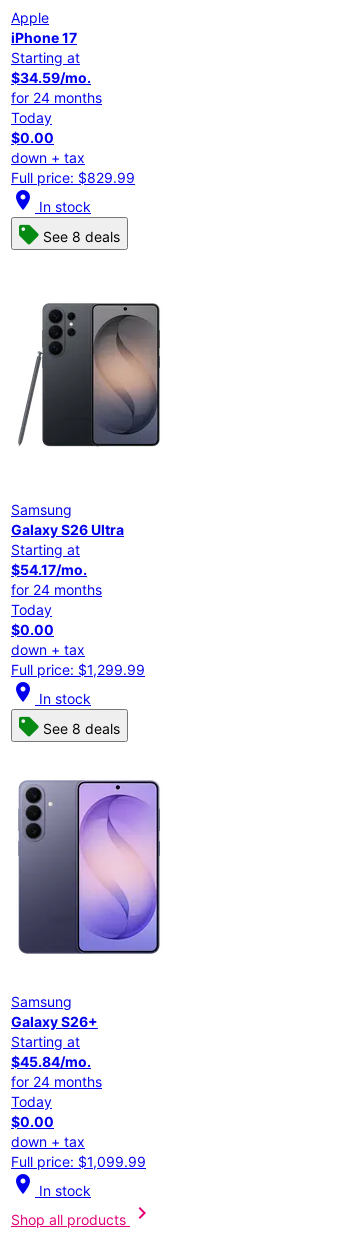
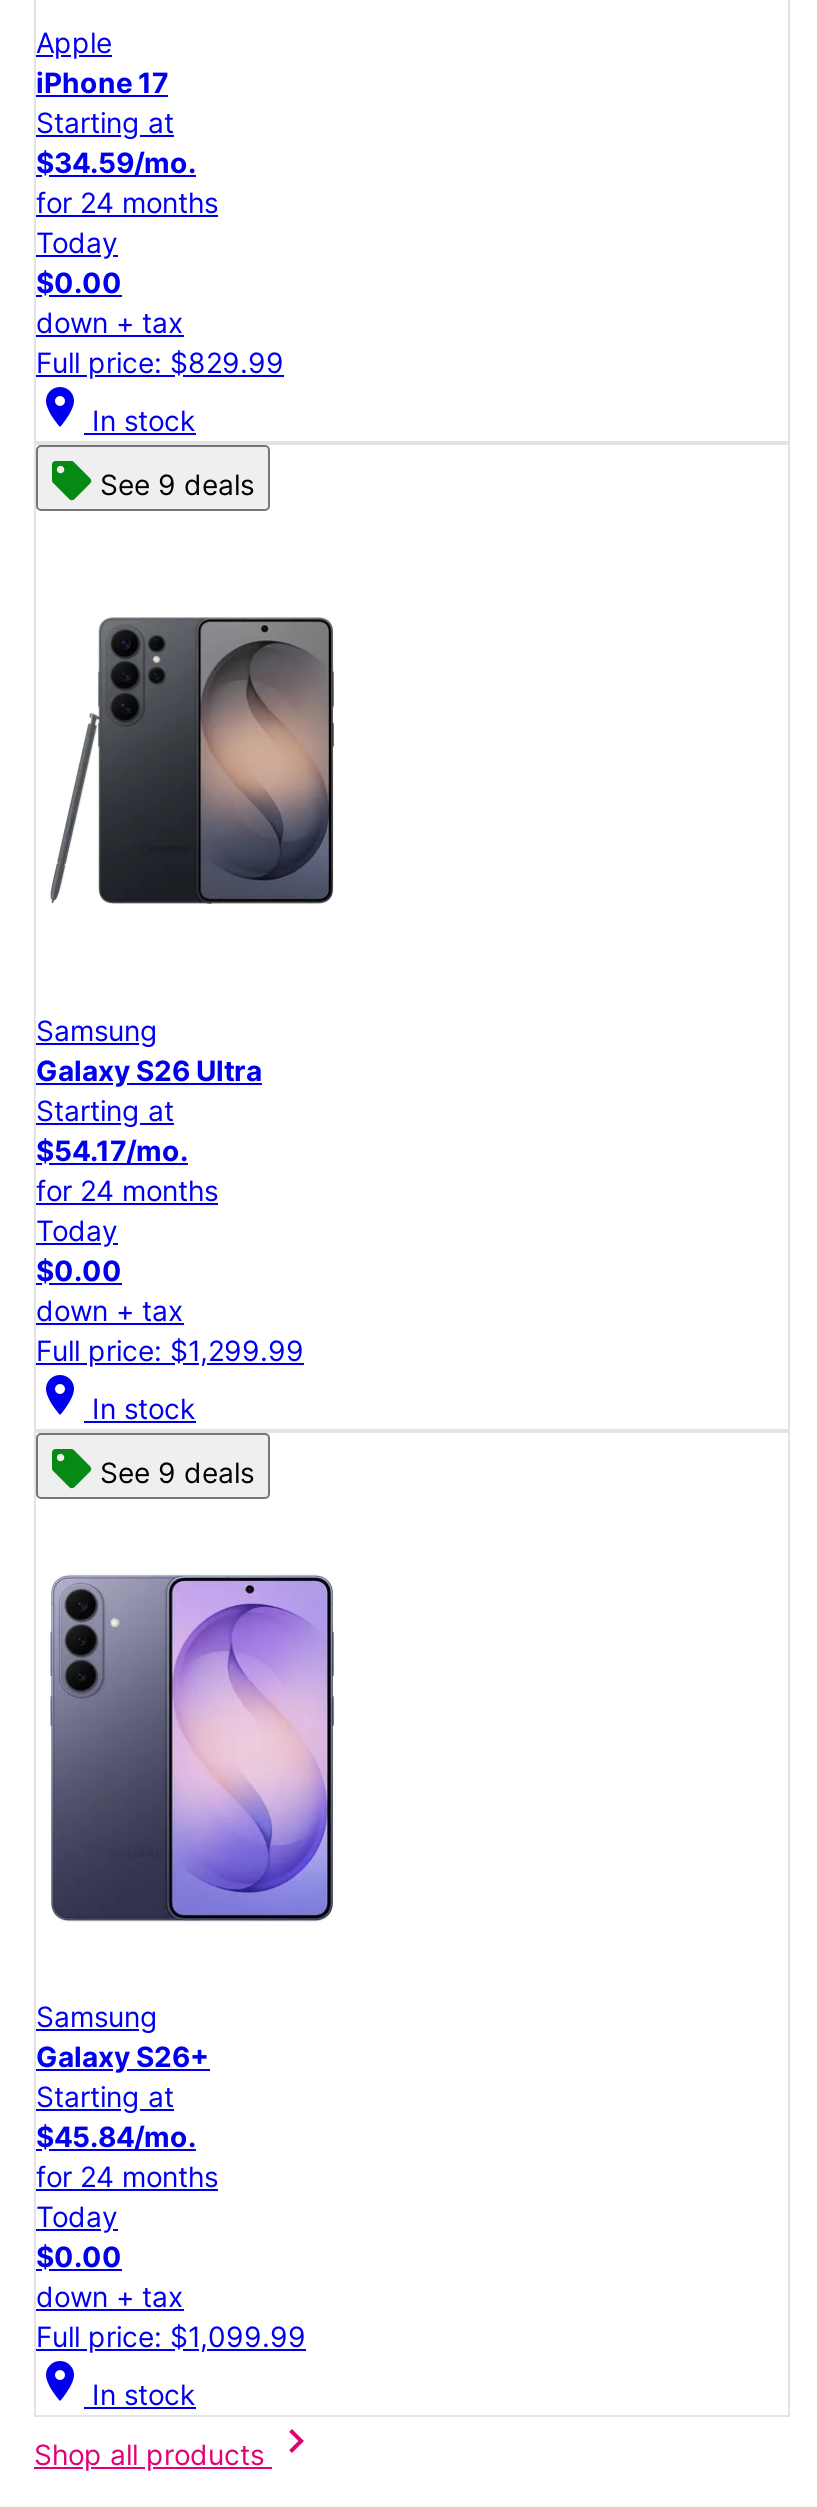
- See 8 deals
+ See 9 deals

- See 8 deals
+ See 9 deals
